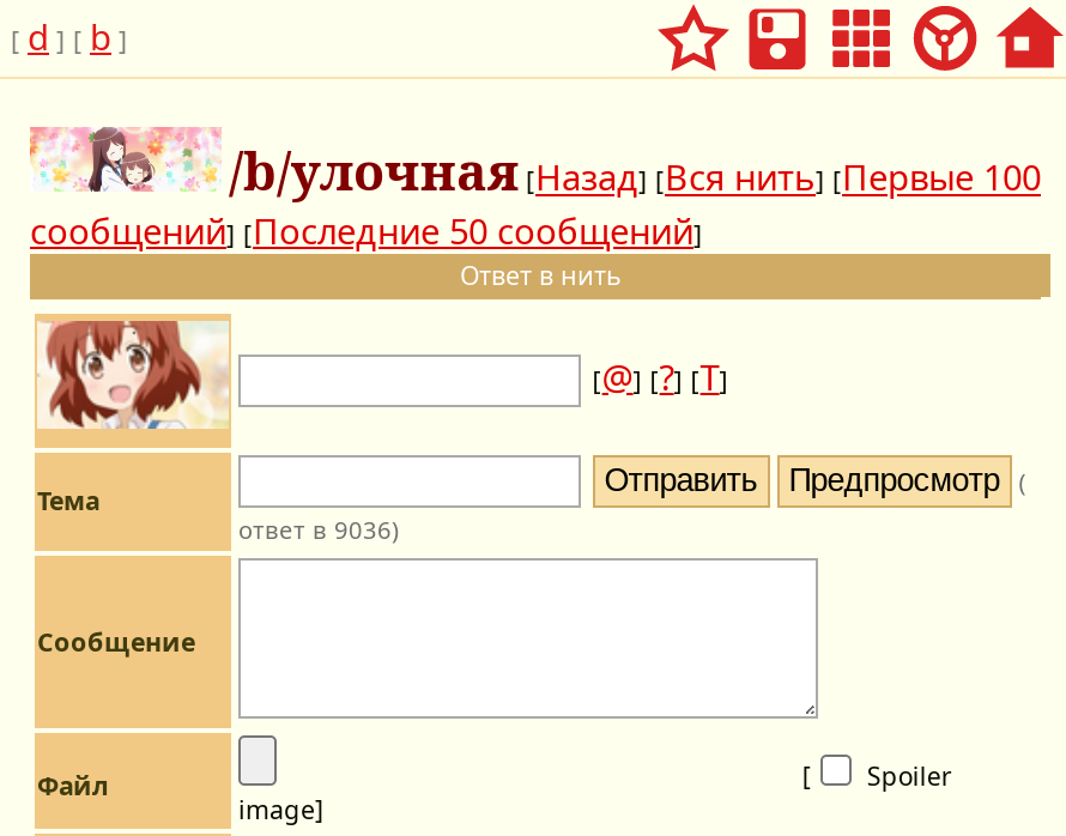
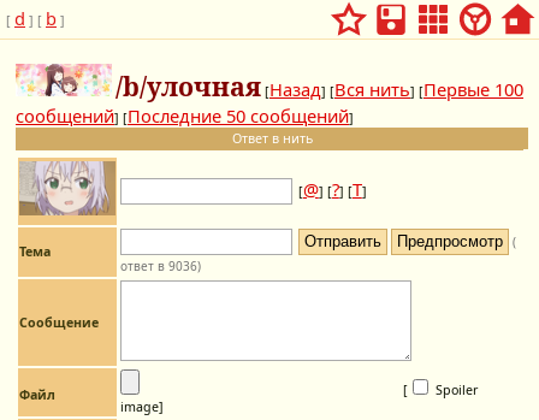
- [image]
+ [image]
